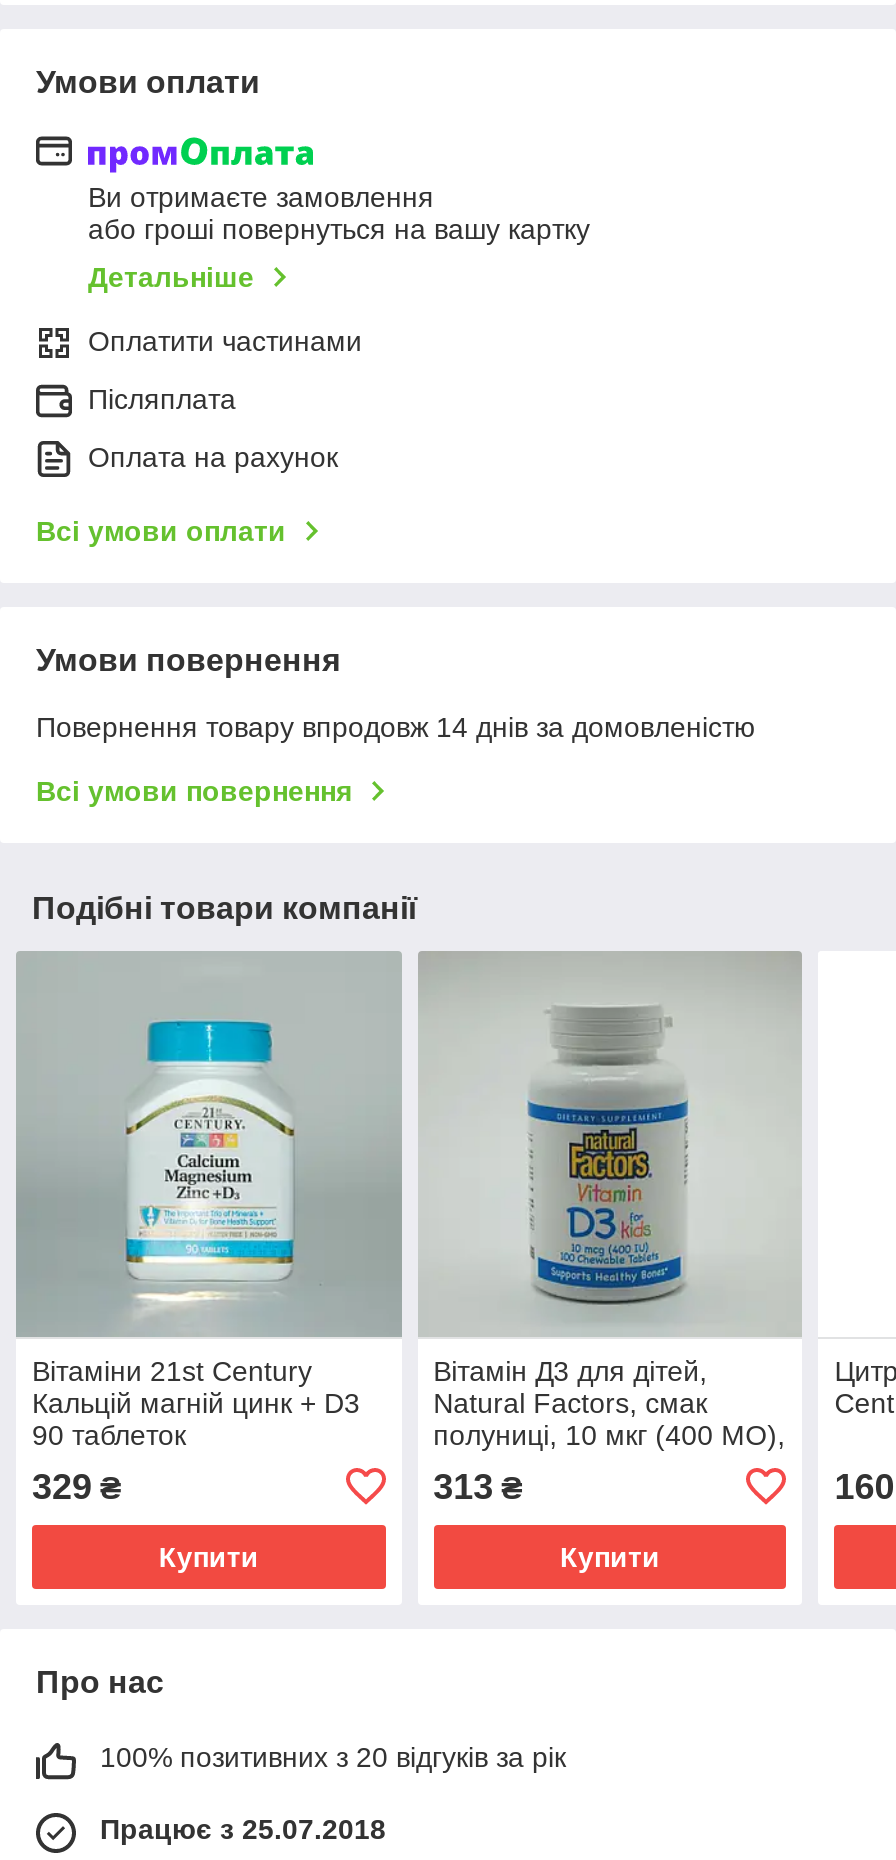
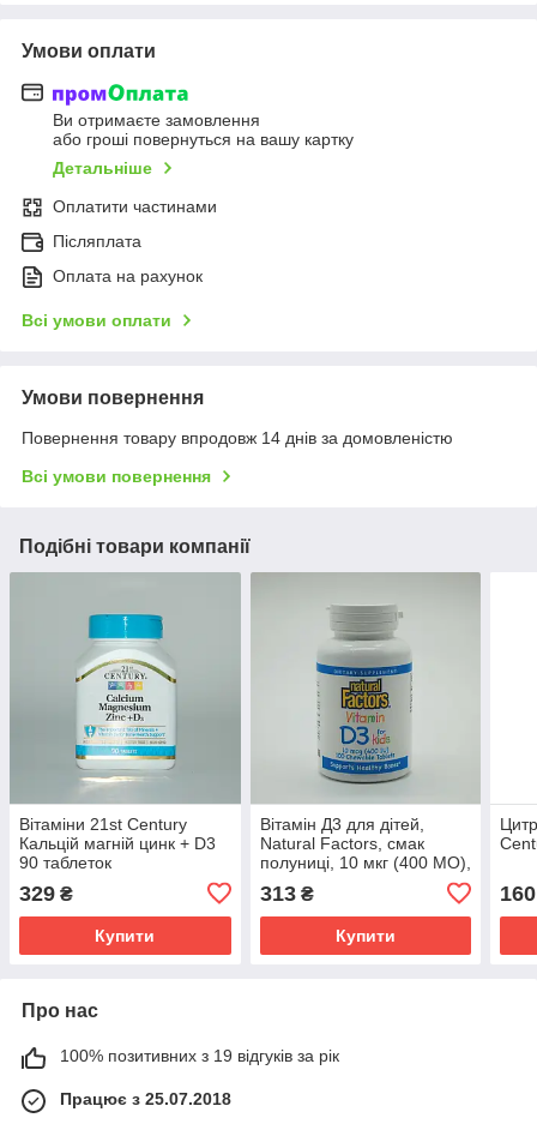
- 100% позитивних з 20 відгуків за рік
+ 100% позитивних з 19 відгуків за рік
